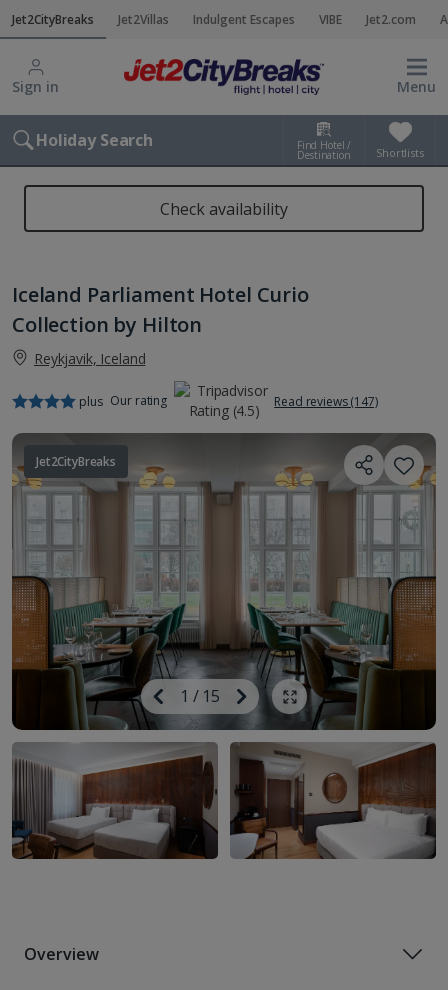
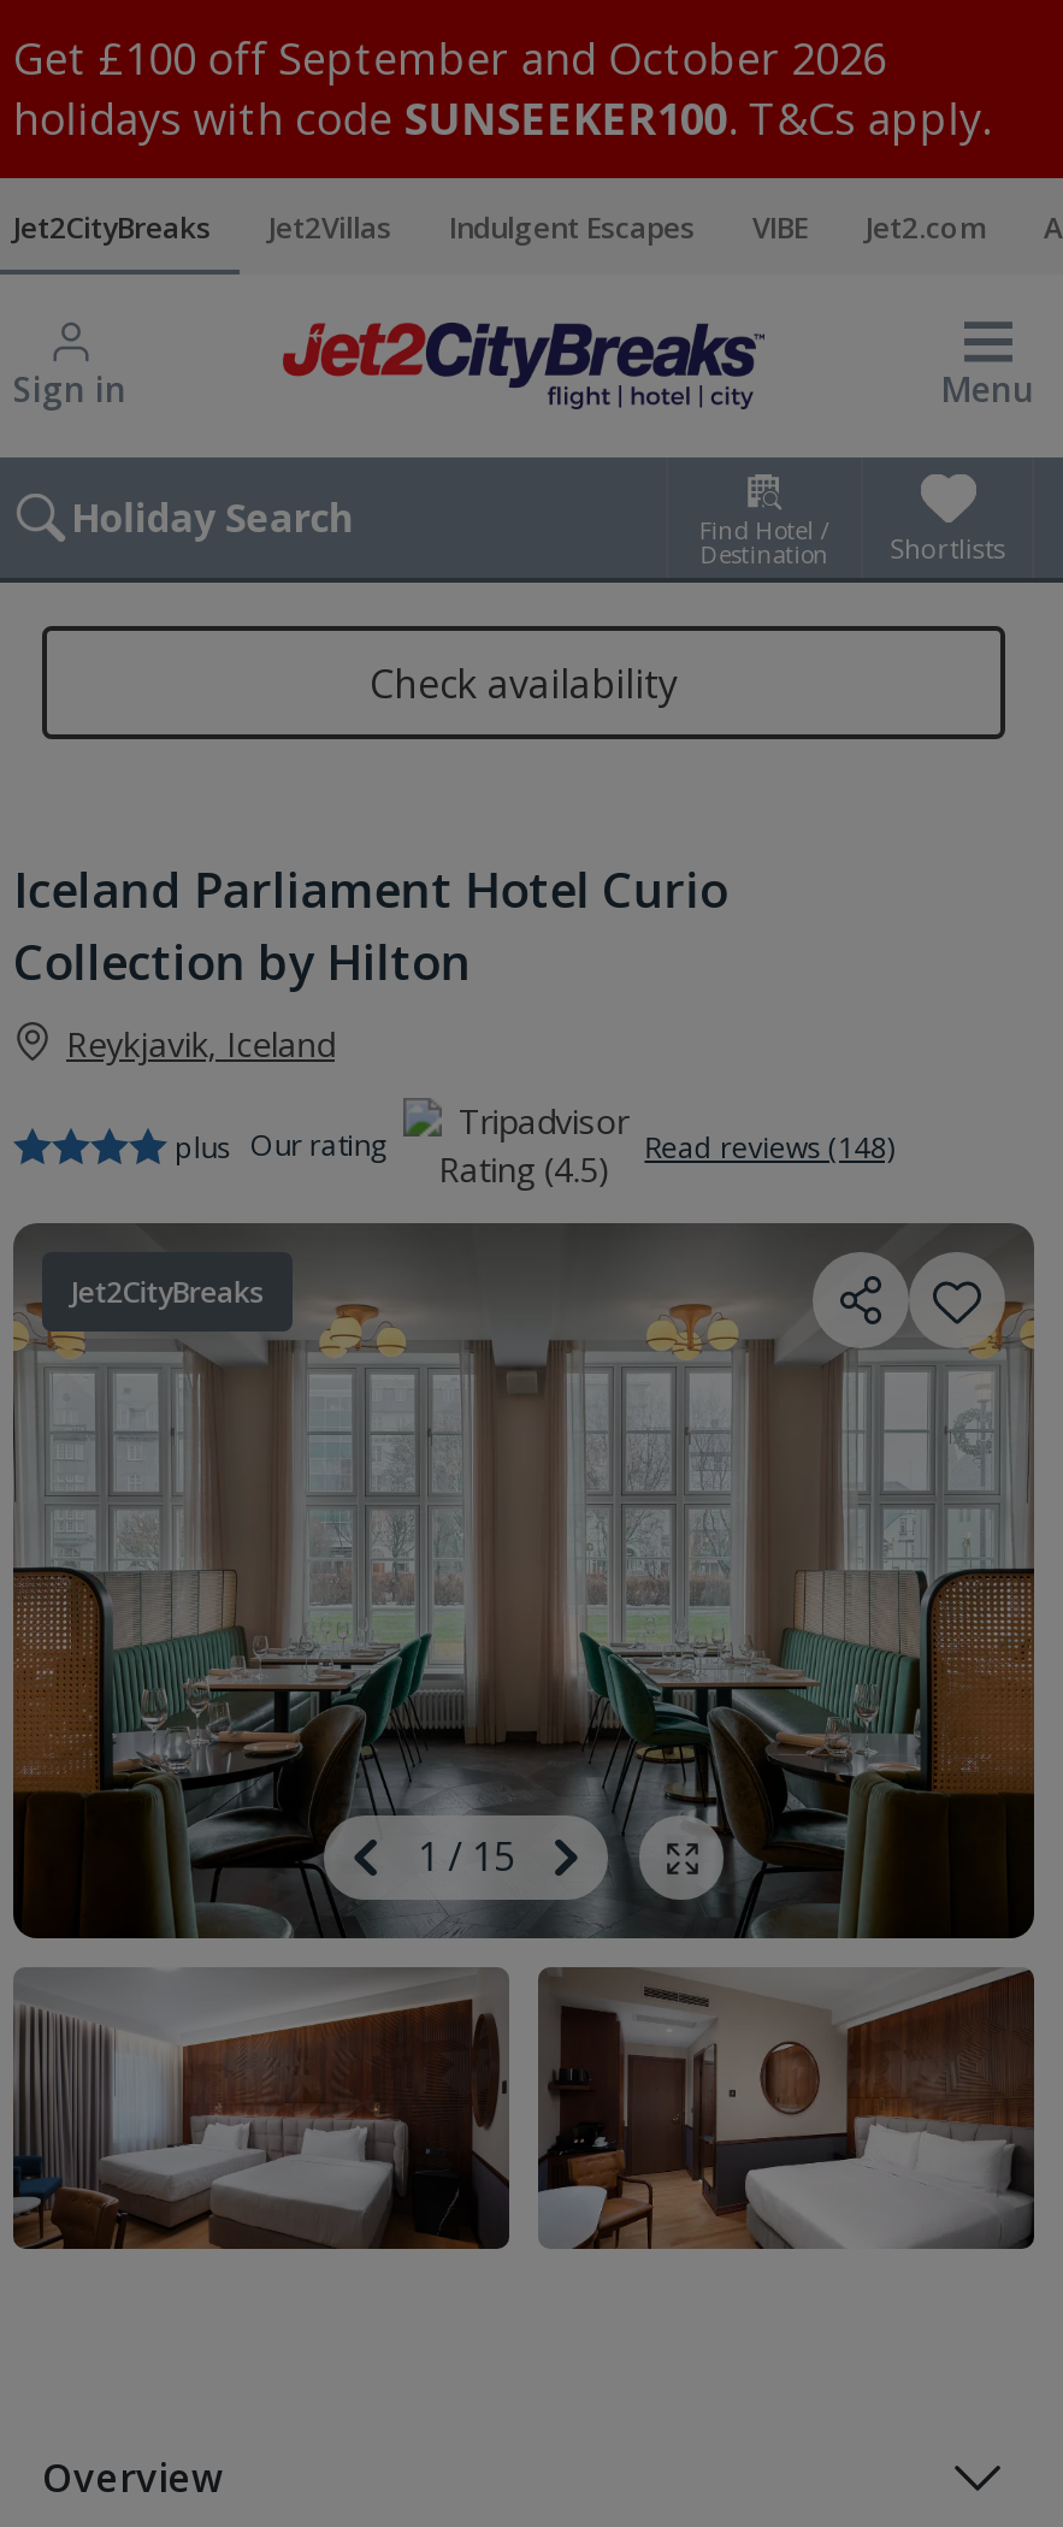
+ Get £100 off September and October 2026
+ holidays with code SUNSEEKER100. T&Cs apply.

- Read reviews (147)
+ Read reviews (148)
